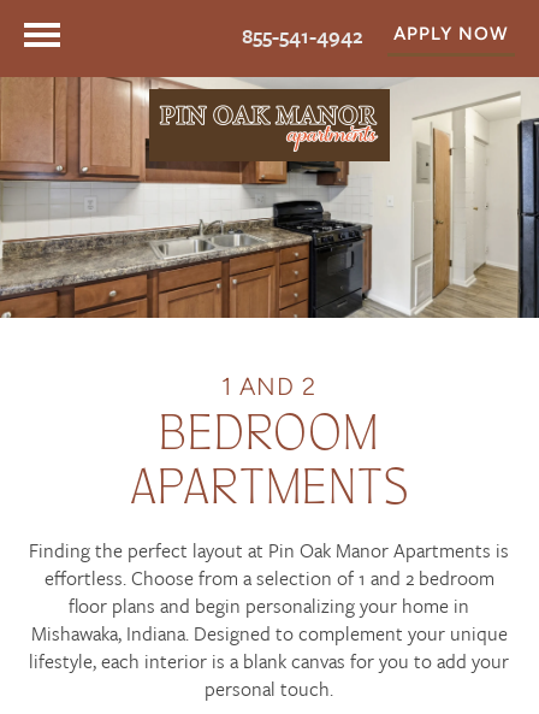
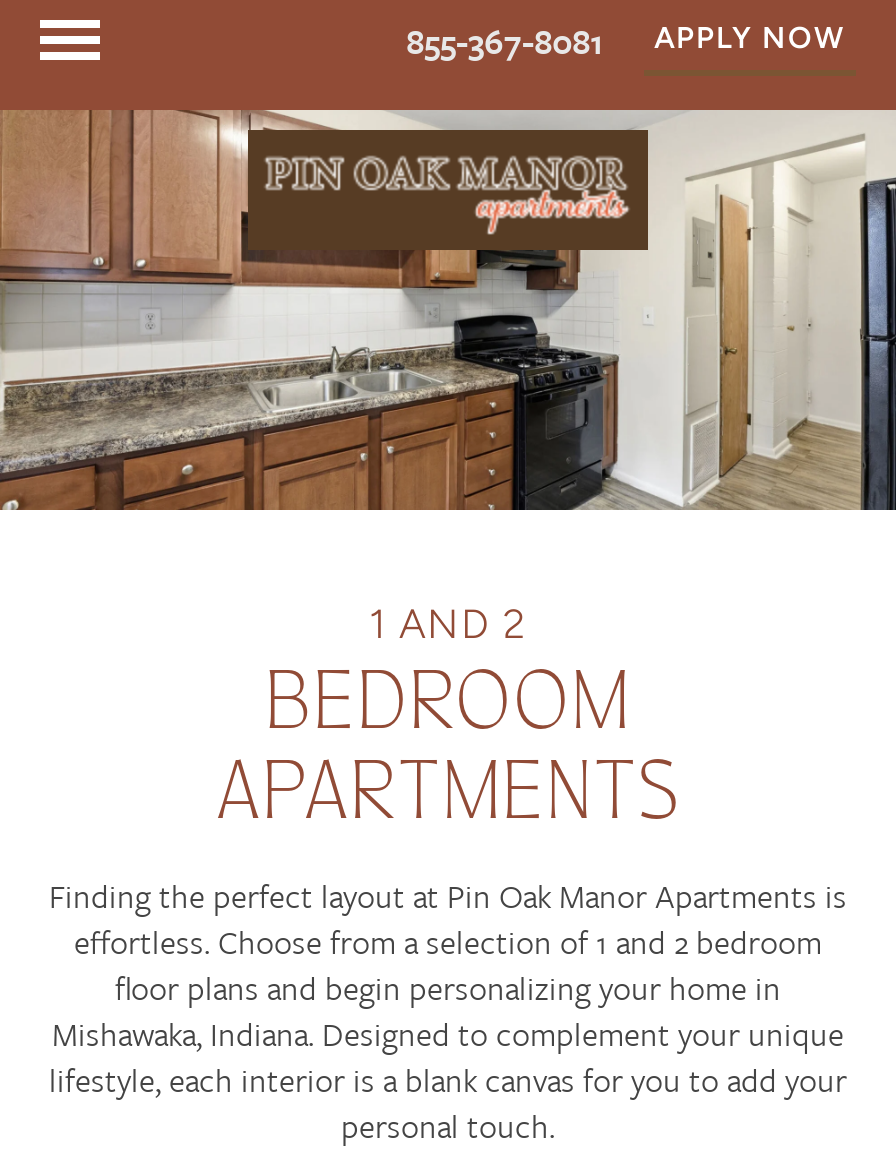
- 855-541-4942 APPLY NOW
+ 855-367-8081 APPLY NOW
